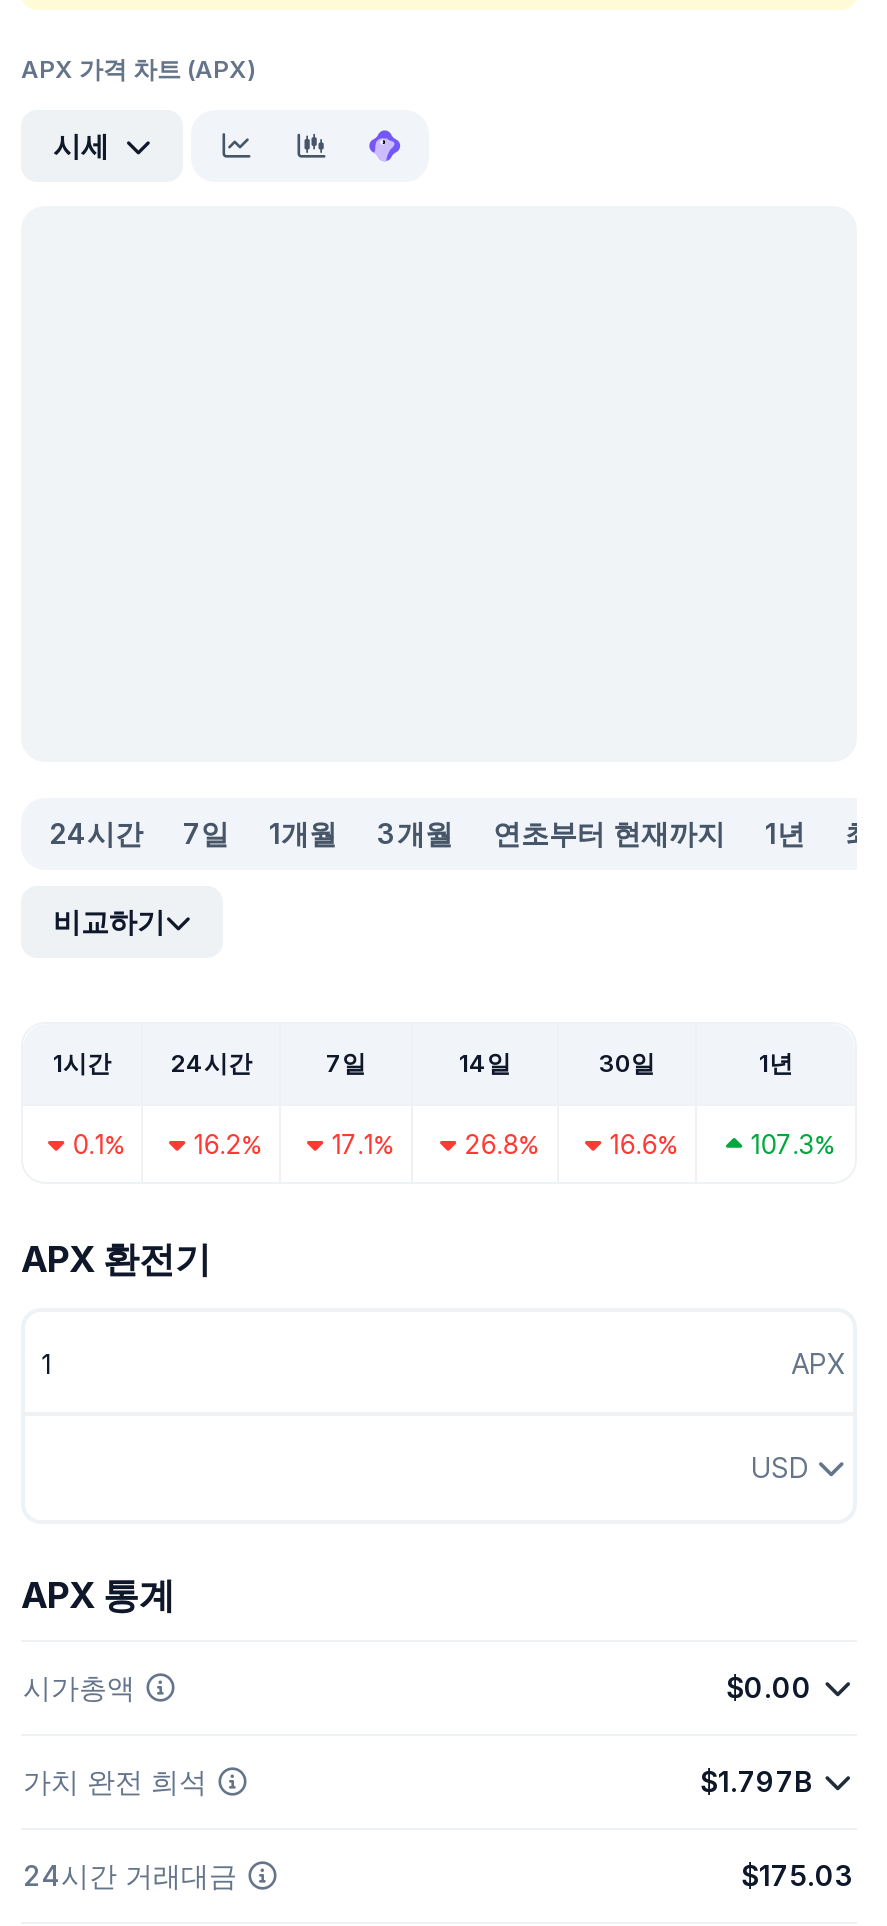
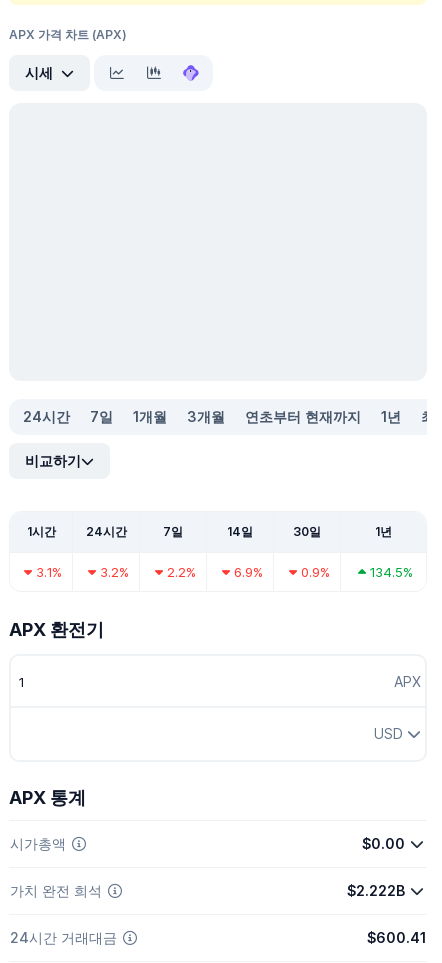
- 0.1%
+ 3.1%

- 16.2%
+ 3.2%

- 17.1%
+ 2.2%

- 26.8%
+ 6.9%

- 16.6%
+ 0.9%

- 107.3%
+ 134.5%

- $1.797B
+ $2.222B

- $175.03
+ $600.41
